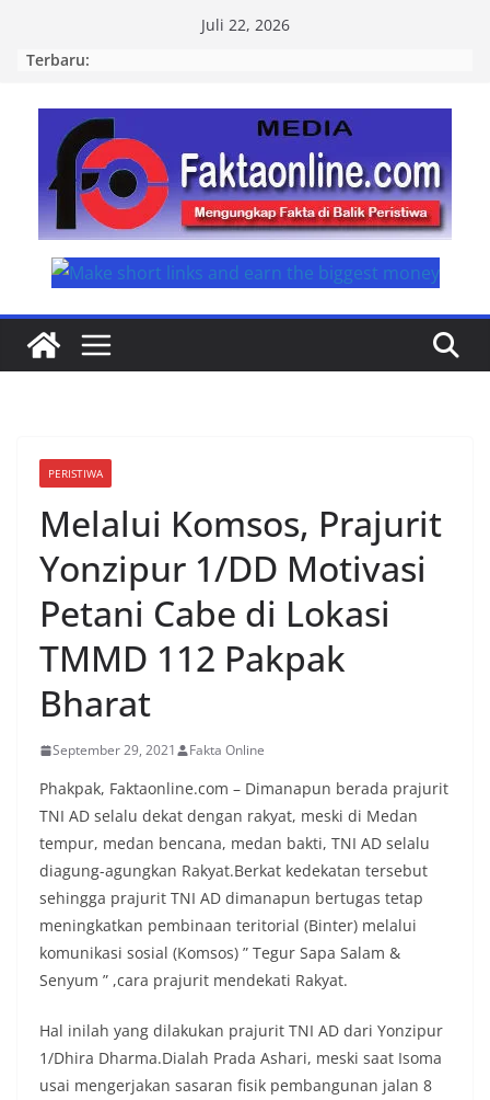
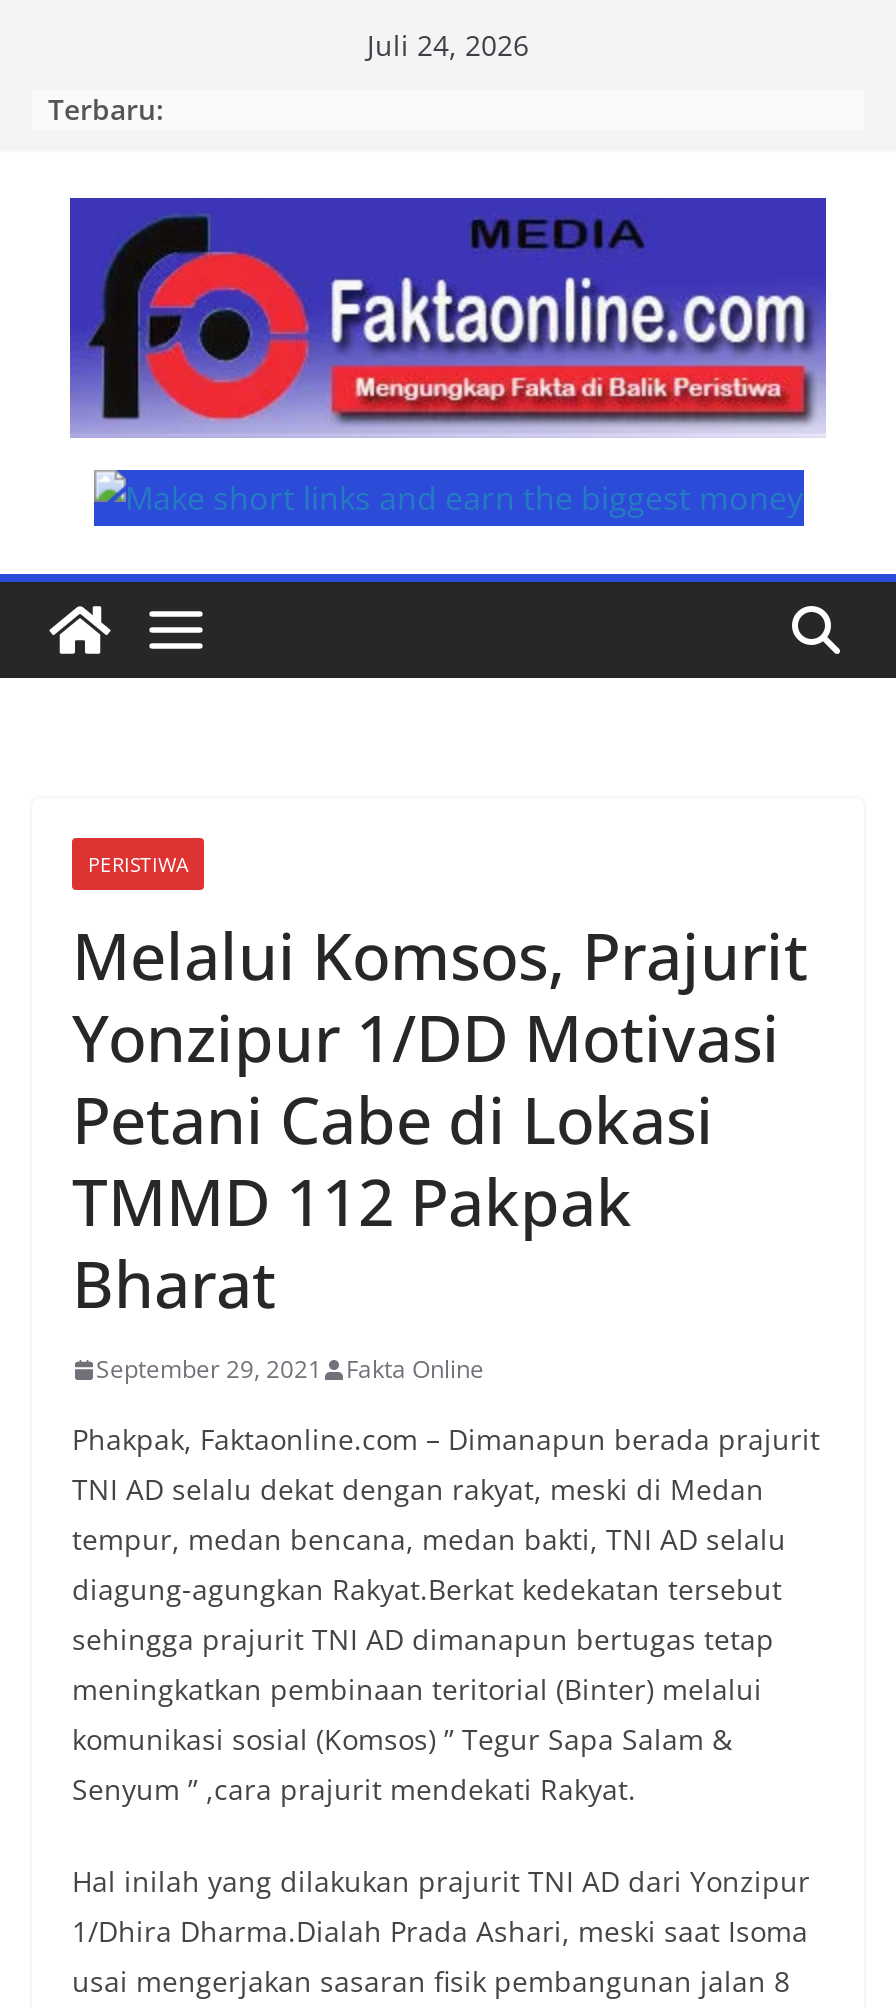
- Juli 22, 2026
+ Juli 24, 2026
